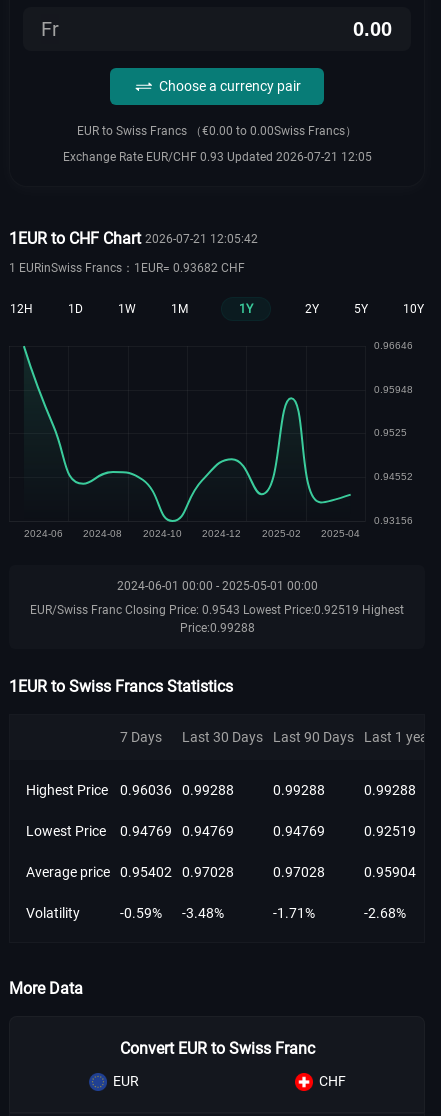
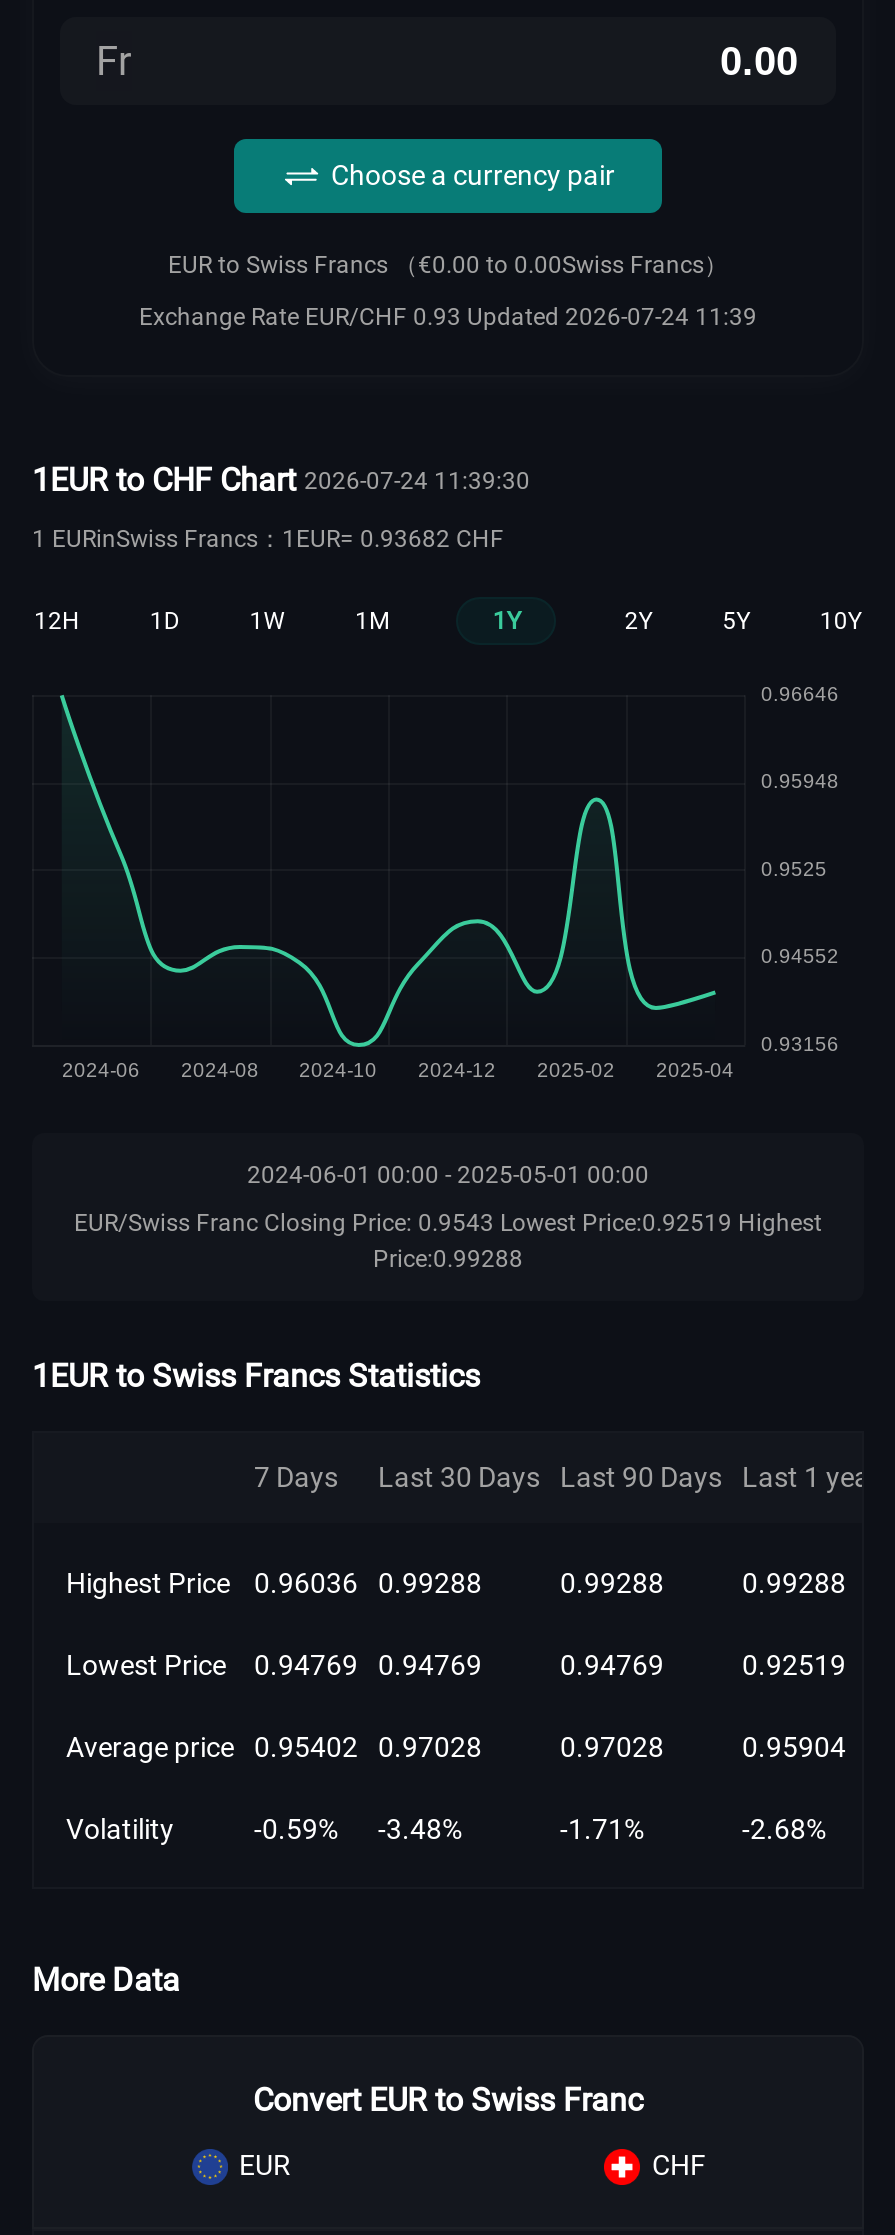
- Exchange Rate EUR/CHF 0.93 Updated 2026-07-21 12:05
+ Exchange Rate EUR/CHF 0.93 Updated 2026-07-24 11:39

- 1EUR to CHF Chart 2026-07-21 12:05:42
+ 1EUR to CHF Chart 2026-07-24 11:39:30
